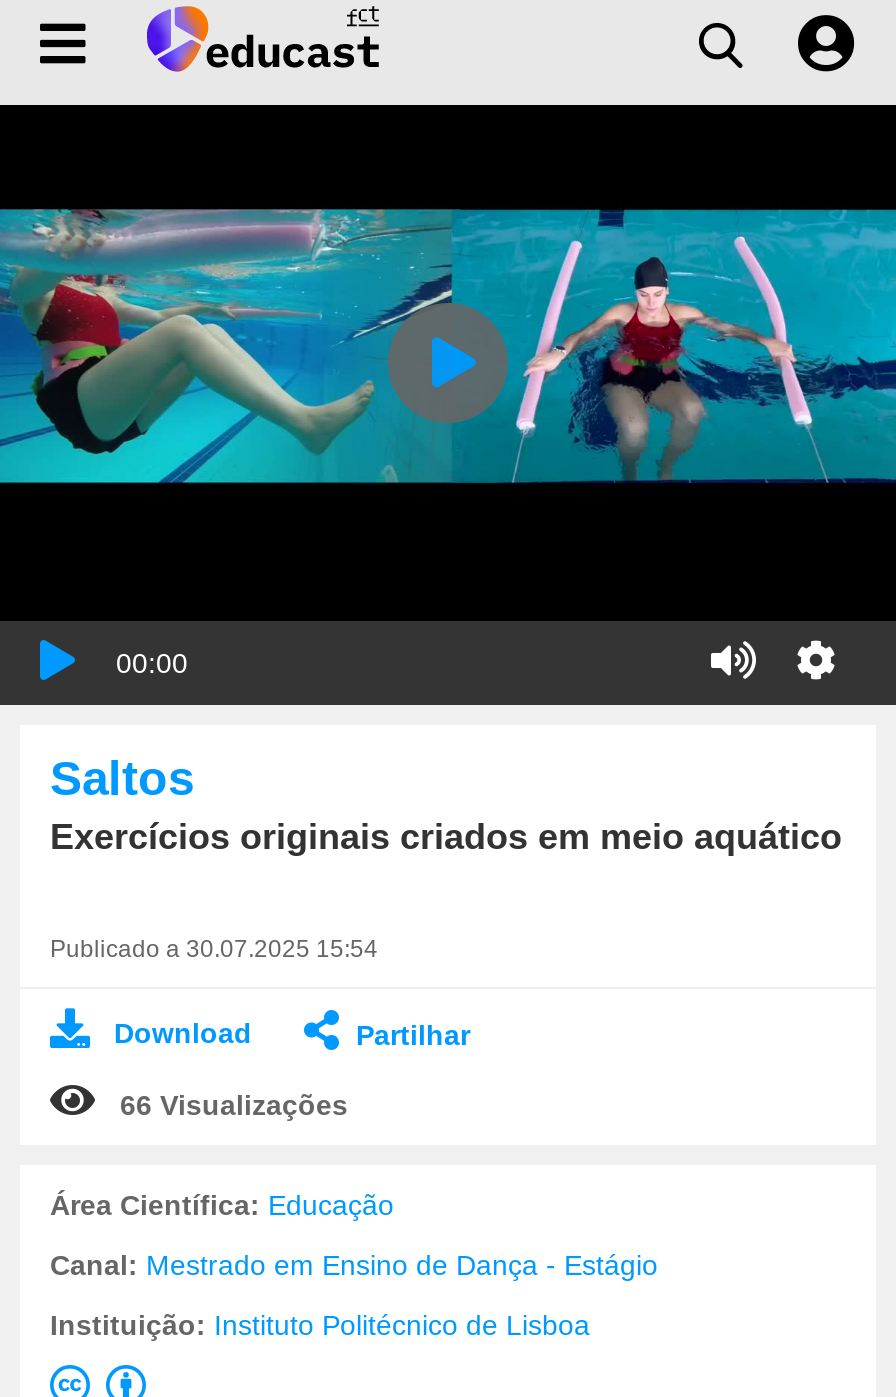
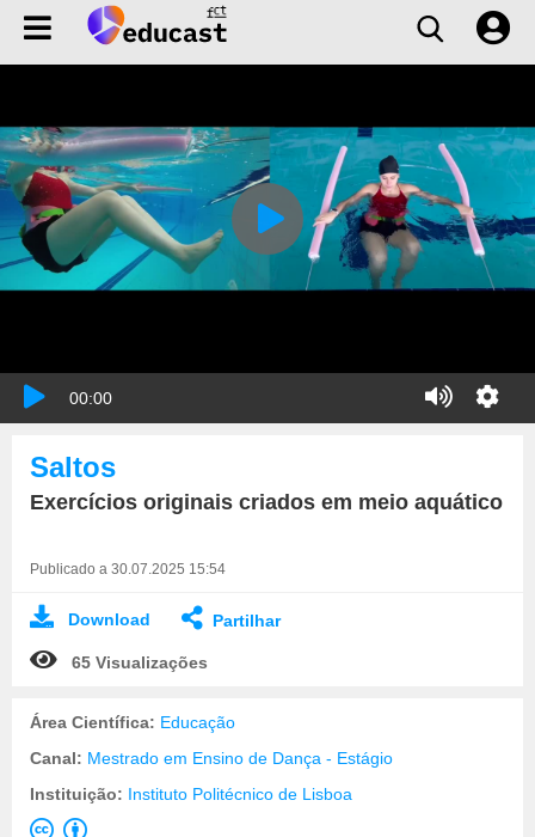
- 66 Visualizações
+ 65 Visualizações
